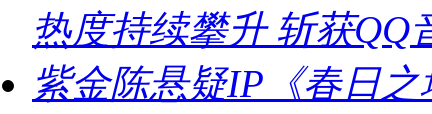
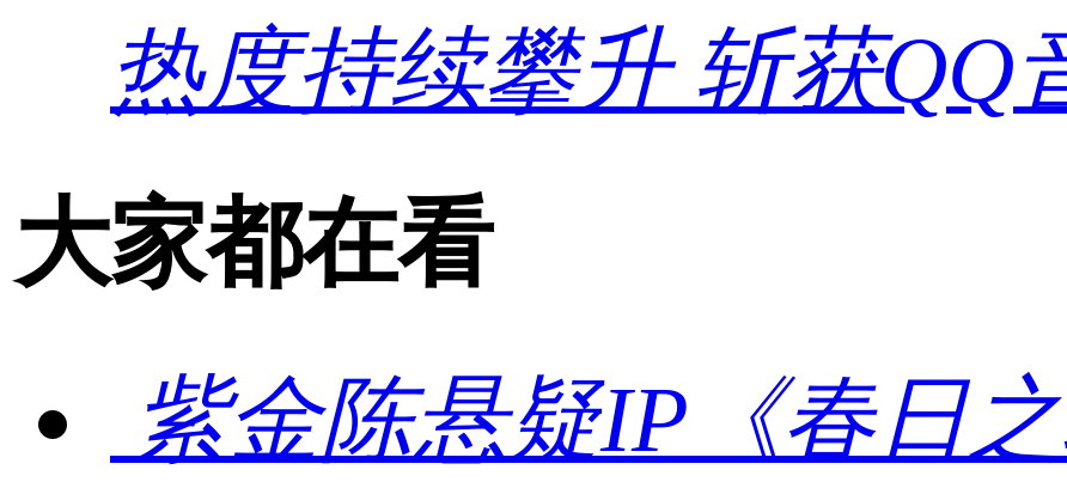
+ 大家都在看
